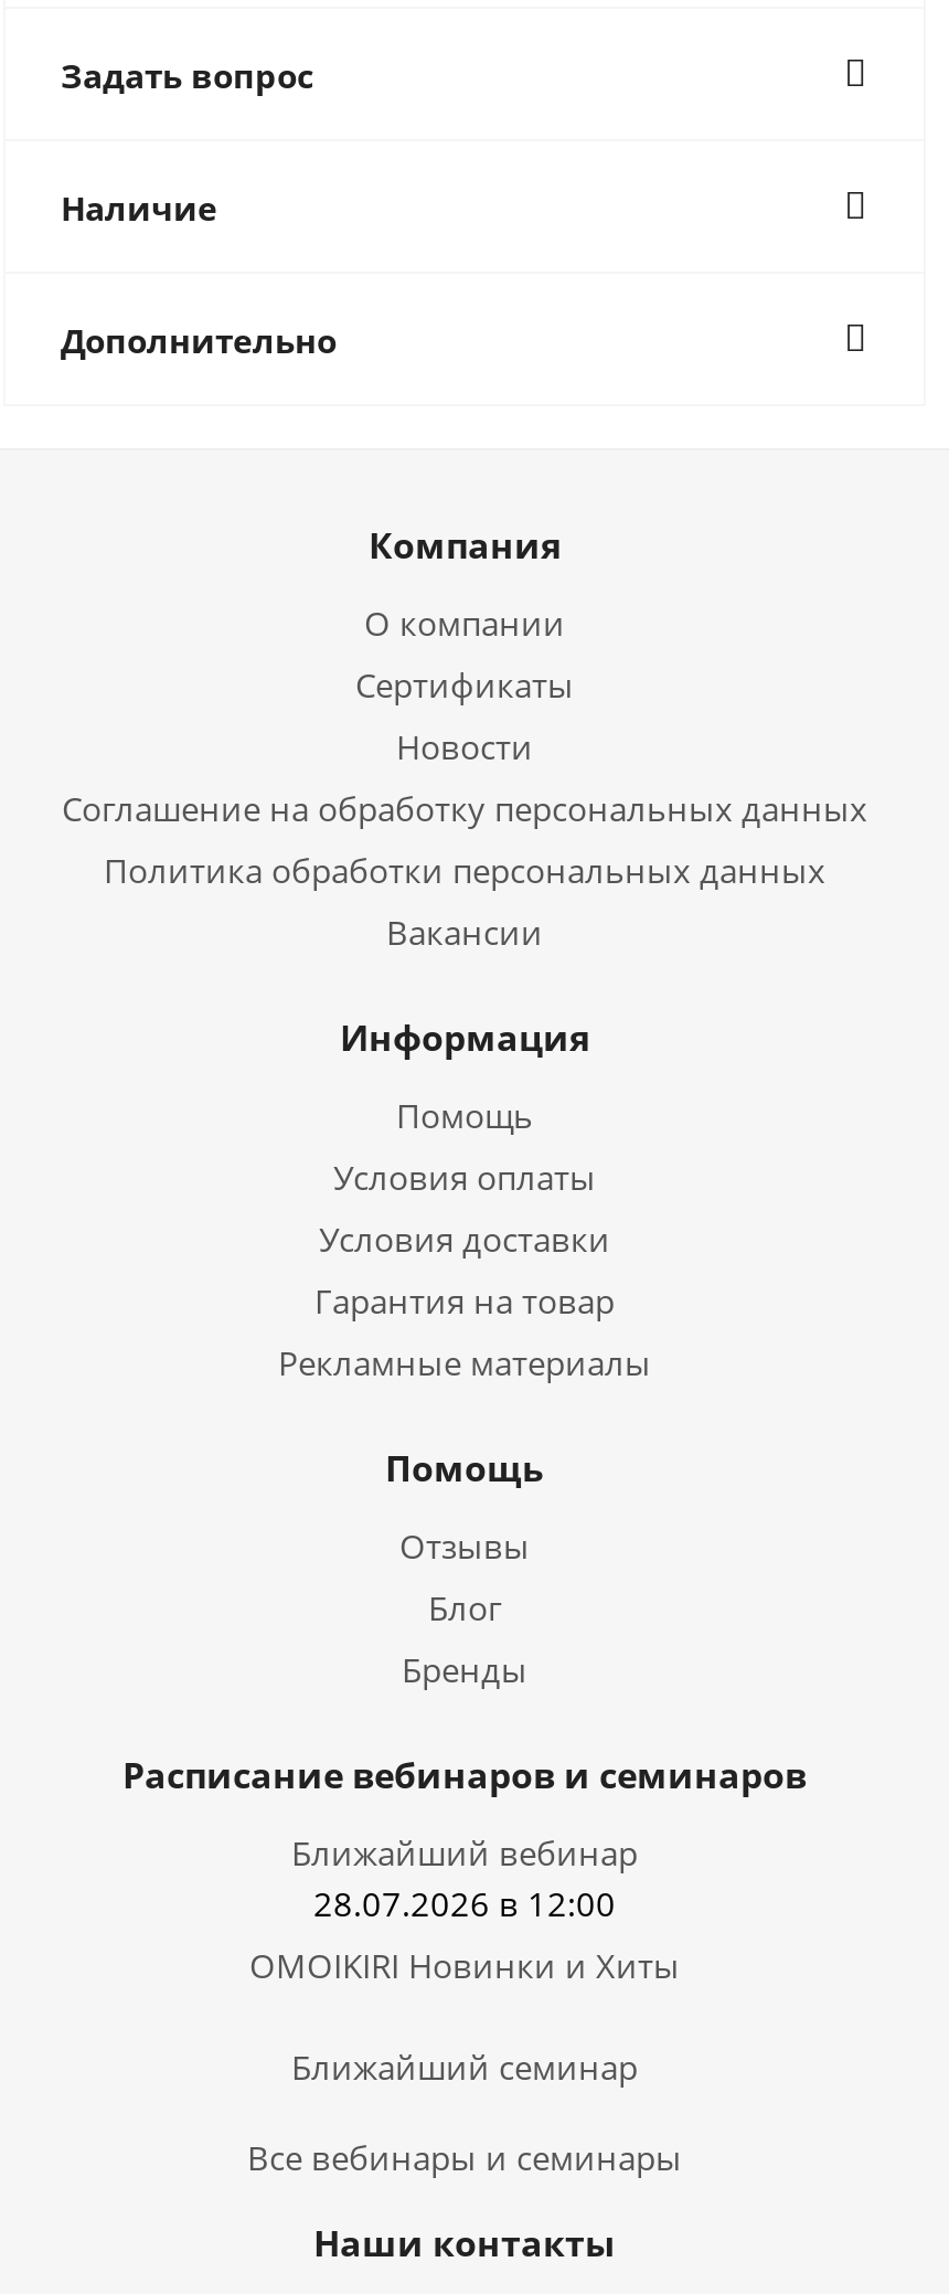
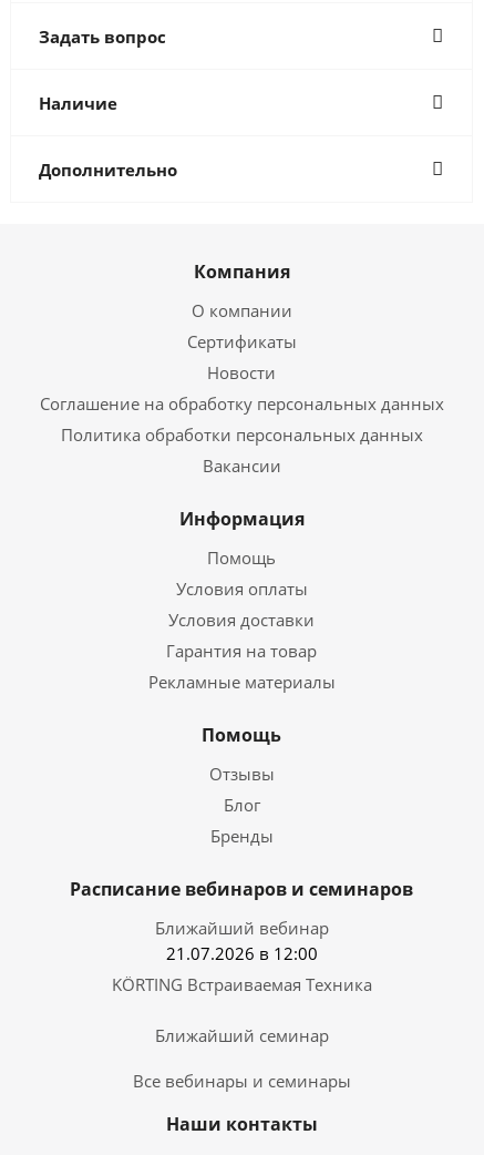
- 28.07.2026 в 12:00
- OMOIKIRI Новинки и Хиты
+ 21.07.2026 в 12:00
+ KÖRTING Встраиваемая Техника
